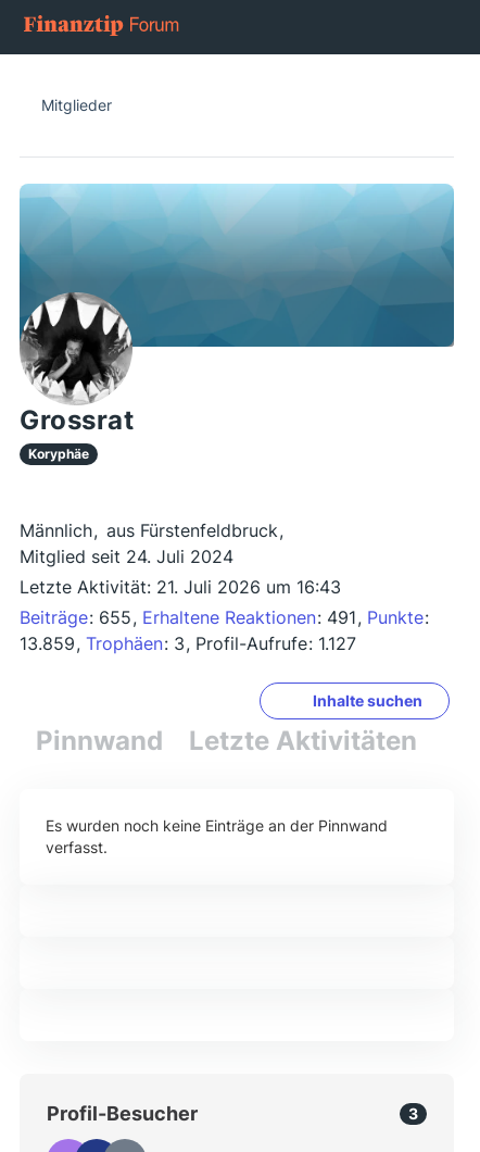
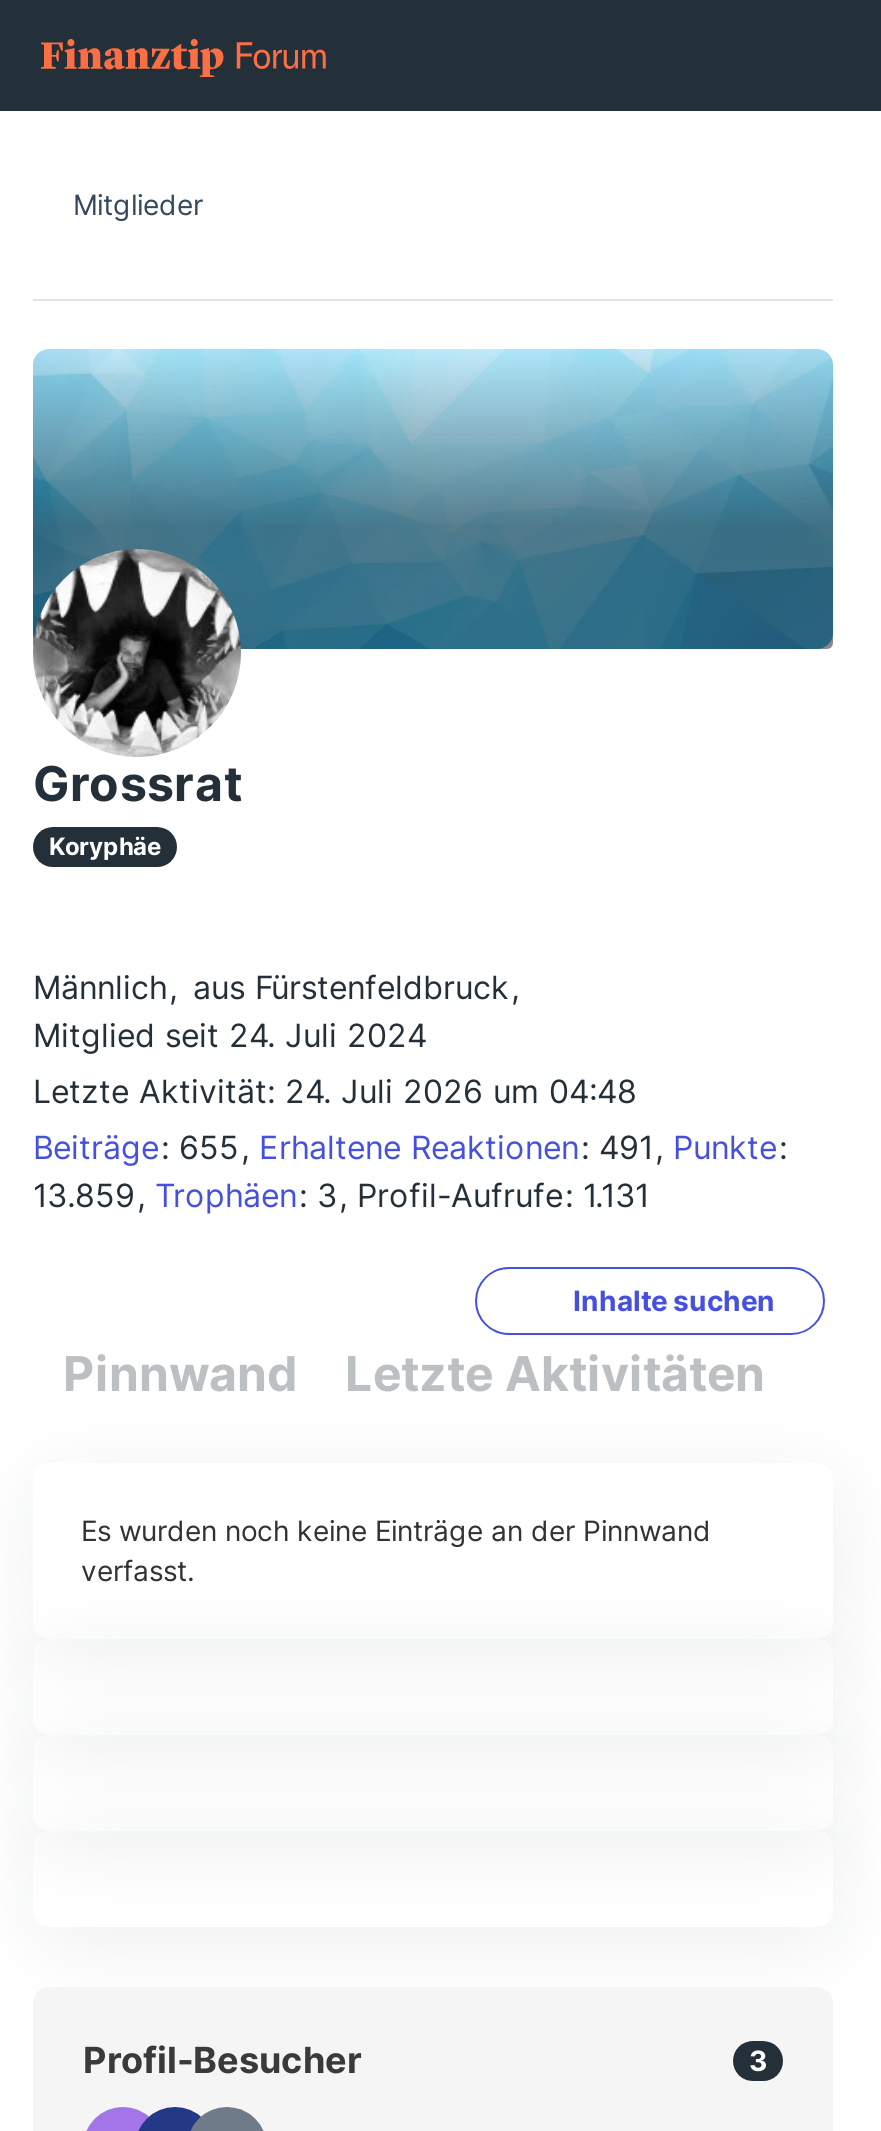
- Letzte Aktivität: 21. Juli 2026 um 16:43
+ Letzte Aktivität: 24. Juli 2026 um 04:48

- 13.859 Trophäen 3 Profil-Aufrufe 1.127
+ 13.859 Trophäen 3 Profil-Aufrufe 1.131
